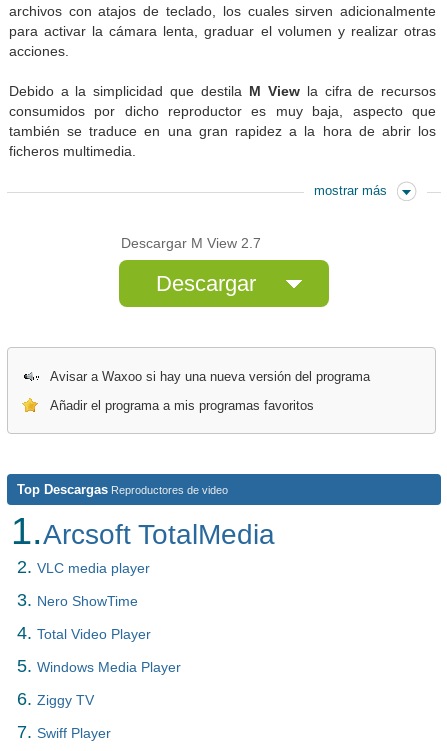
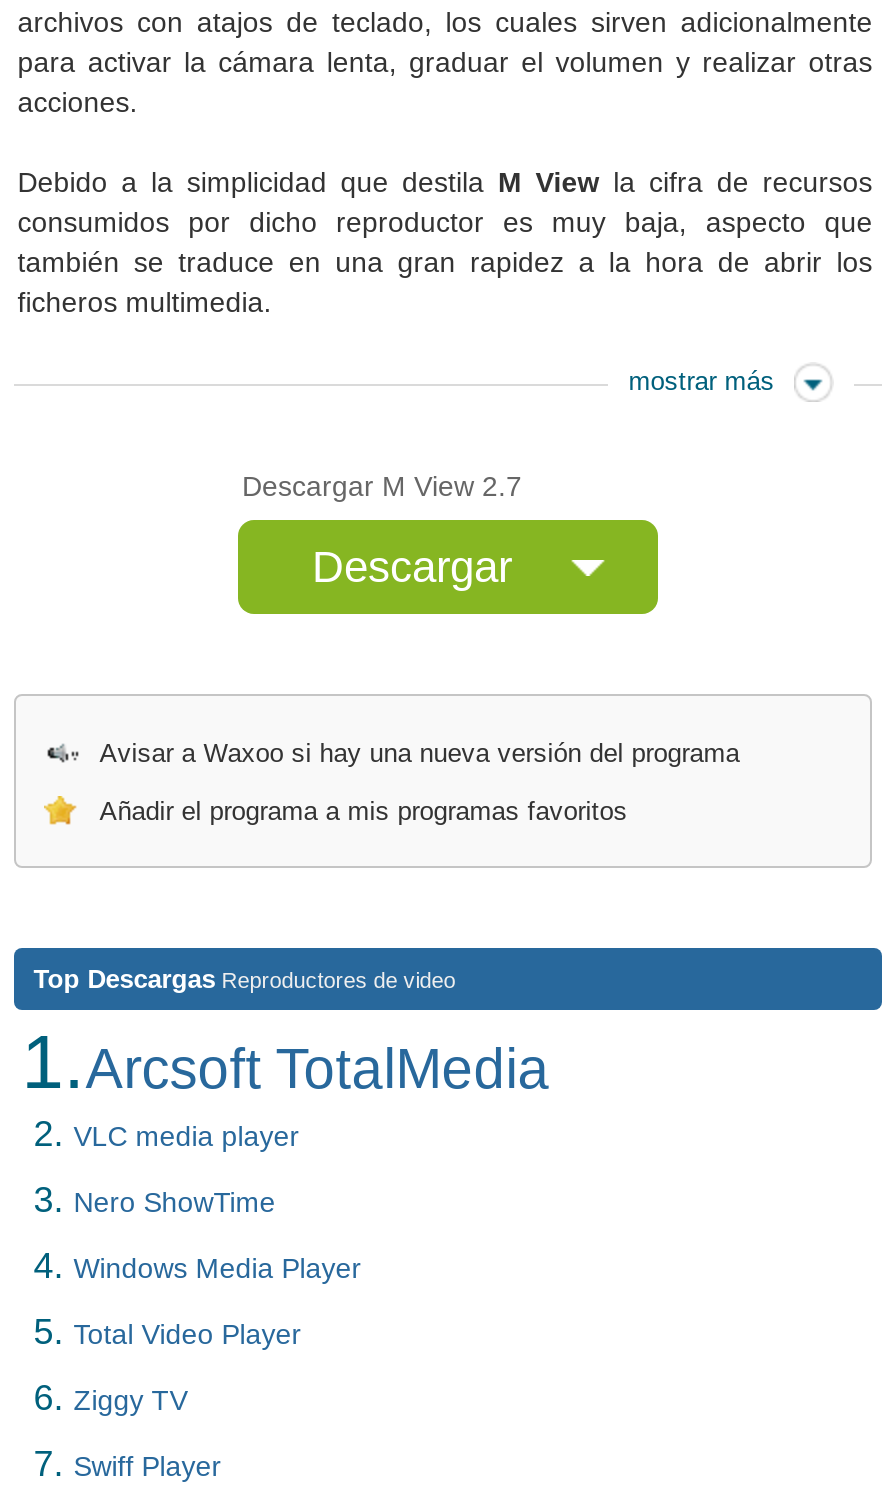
- 4. Total Video Player
+ 4. Windows Media Player

- 5. Windows Media Player
+ 5. Total Video Player
